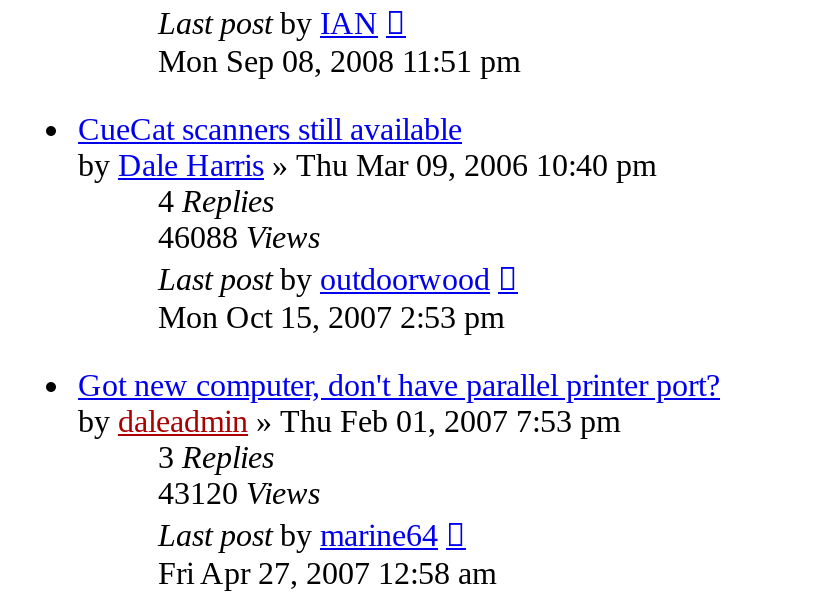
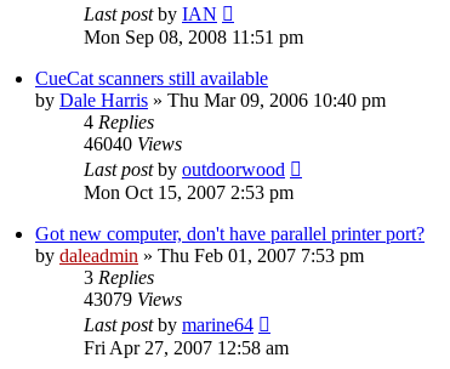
- 46088 Views
+ 46040 Views

- 43120 Views
+ 43079 Views
